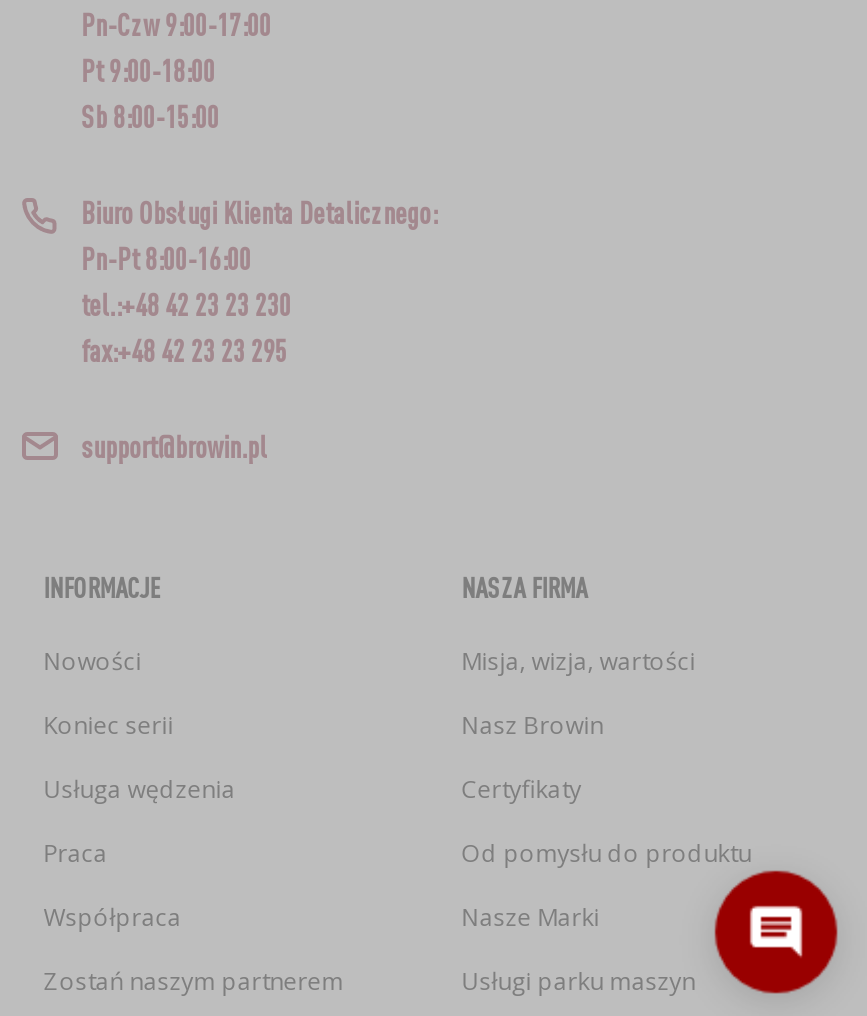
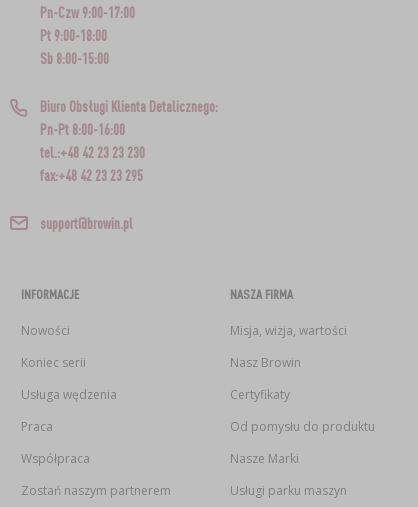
- [image]
